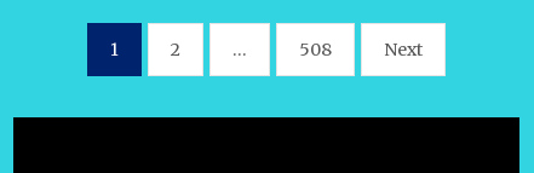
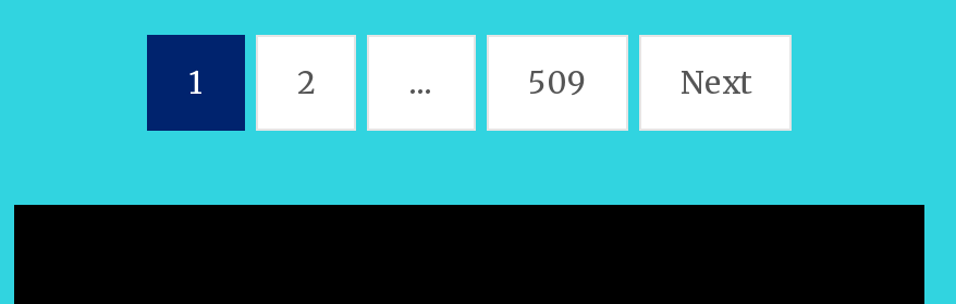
- 508
+ 509
